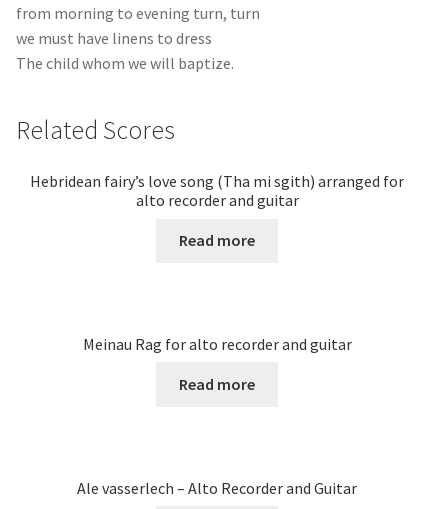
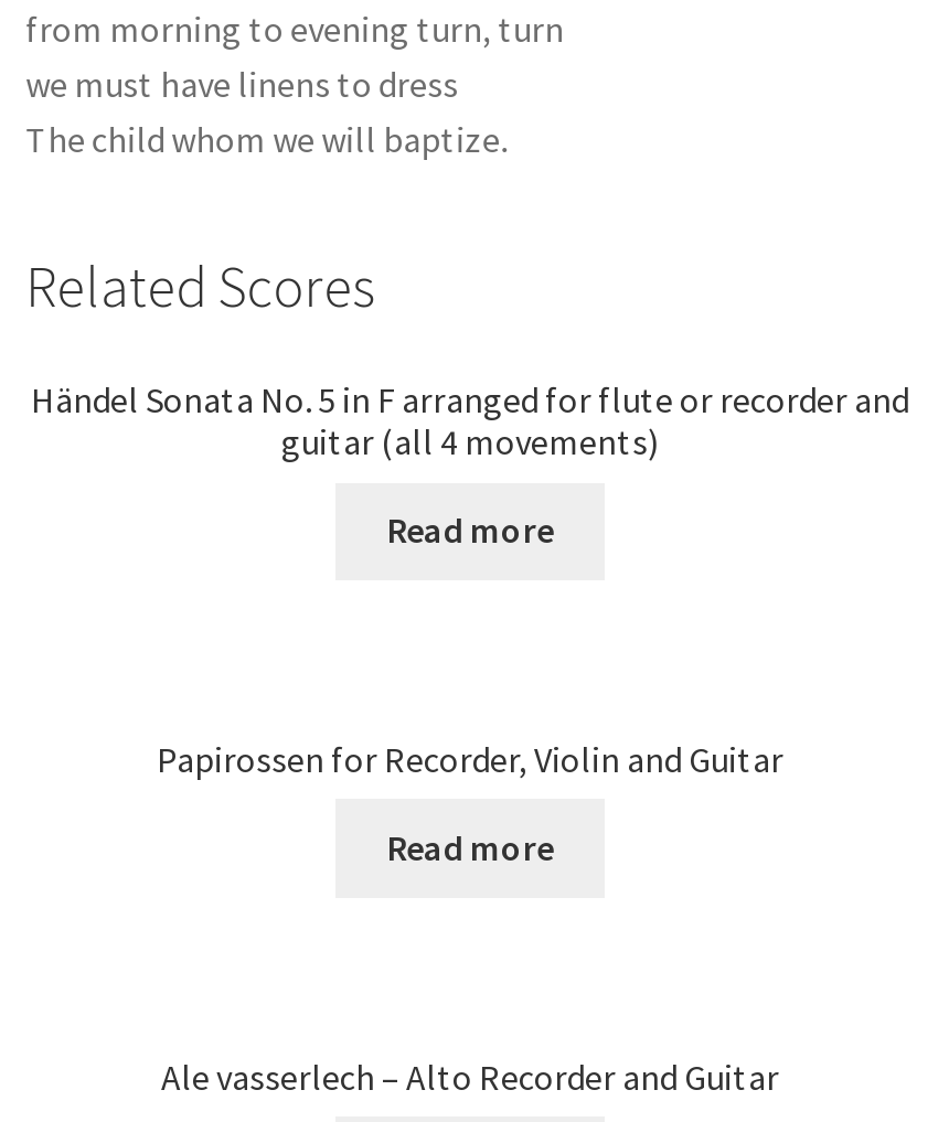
- Hebridean fairy’s love song (Tha mi sgith) arranged for
- alto recorder and guitar
+ Händel Sonata No. 5 in F arranged for flute or recorder and
+ guitar (all 4 movements)

- Meinau Rag for alto recorder and guitar
+ Papirossen for Recorder, Violin and Guitar
